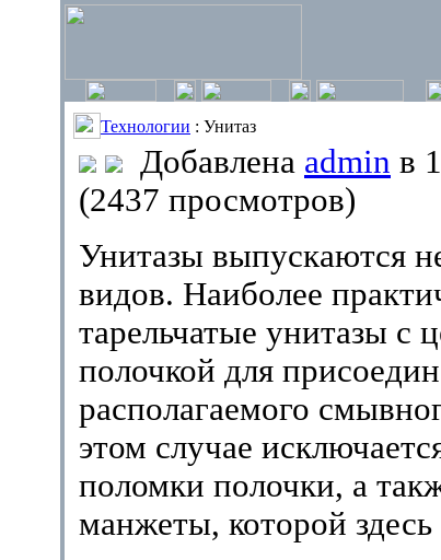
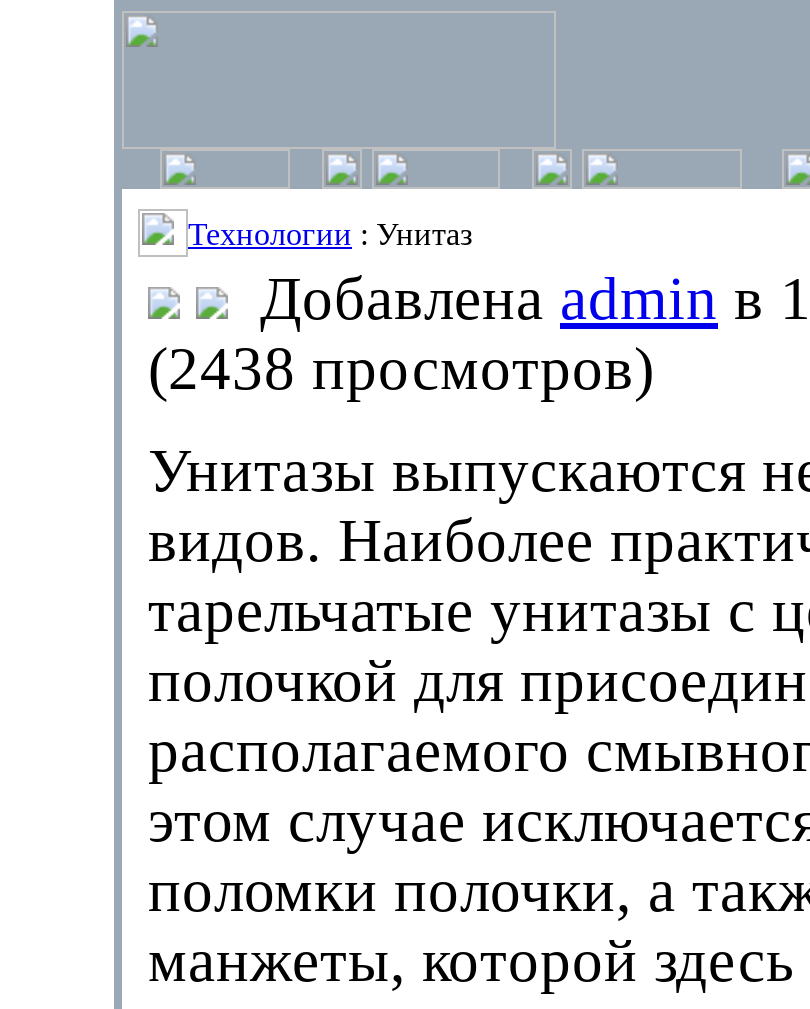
- (2437 просмотров)
+ (2438 просмотров)
